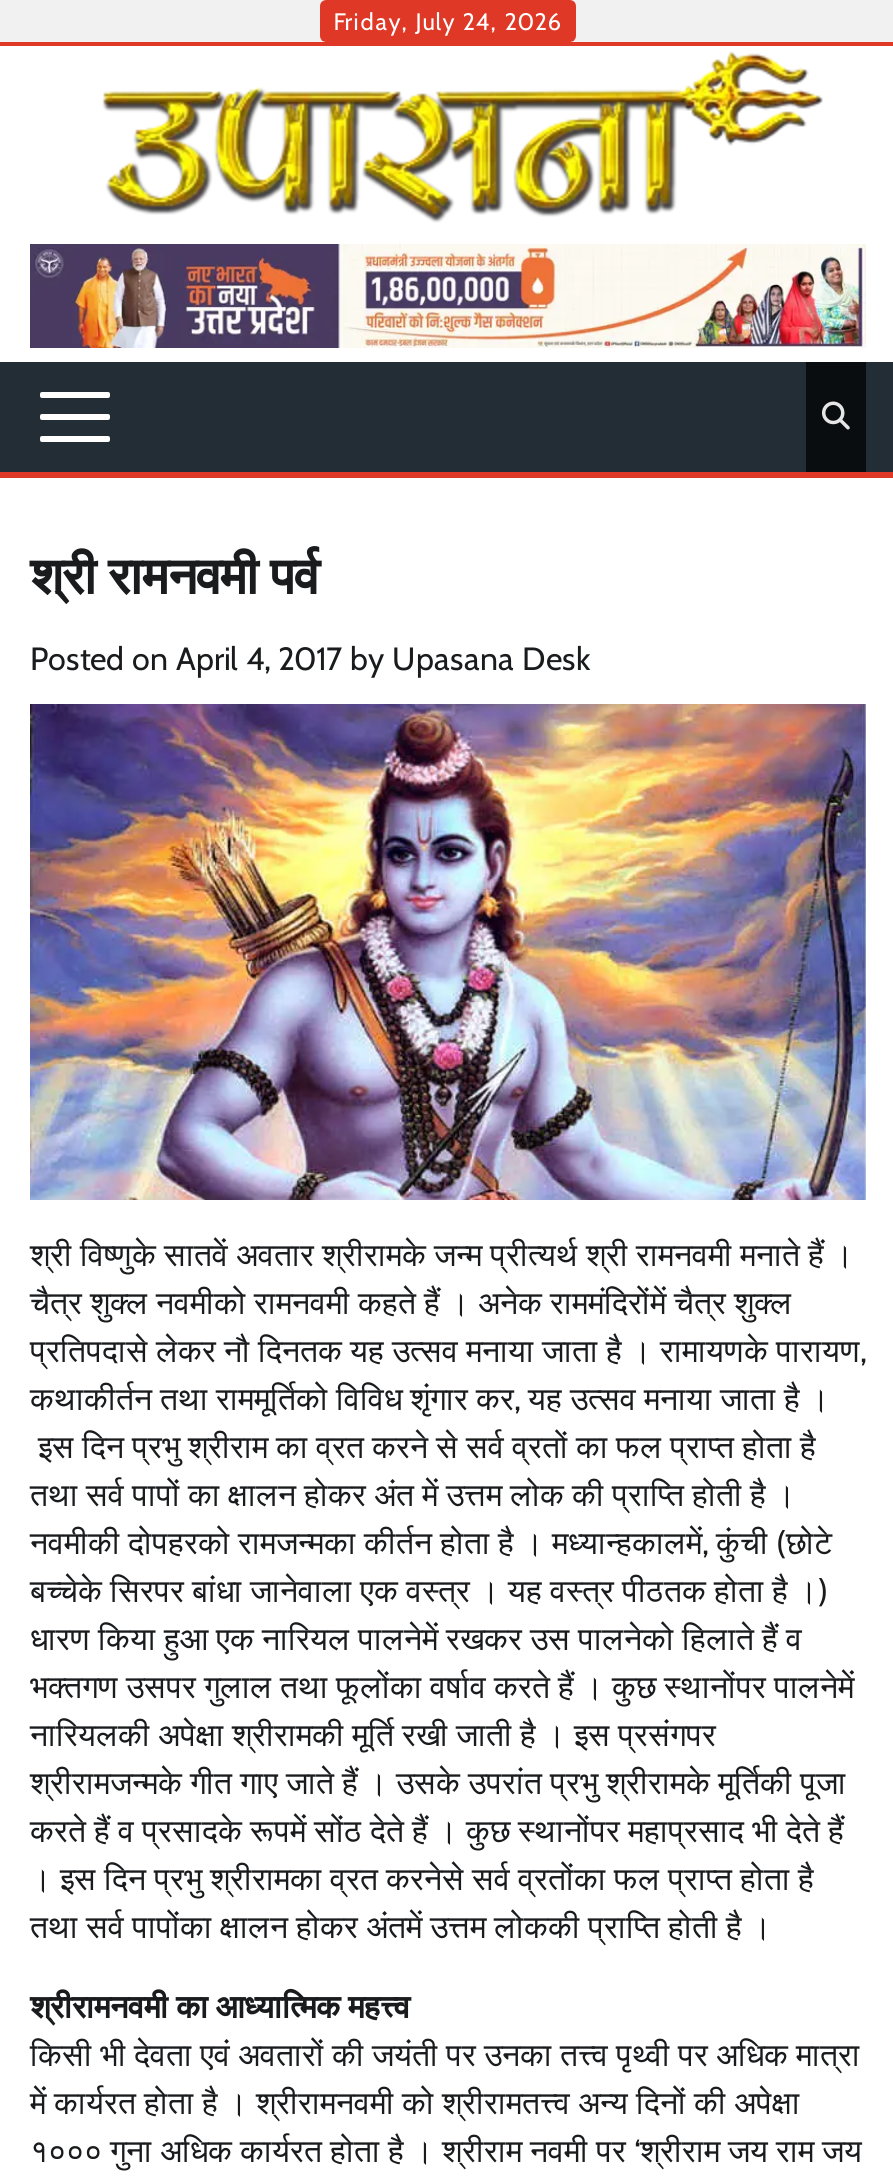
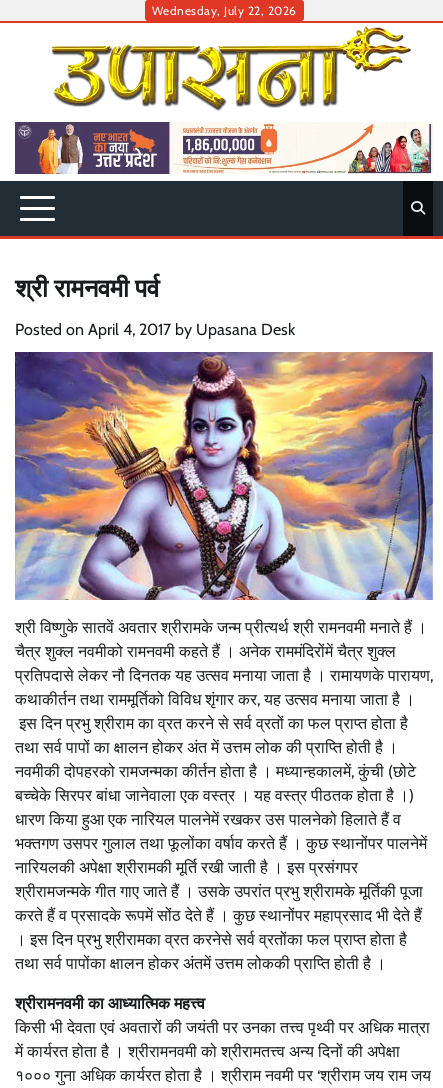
- Friday, July 24, 2026
+ Wednesday, July 22, 2026
